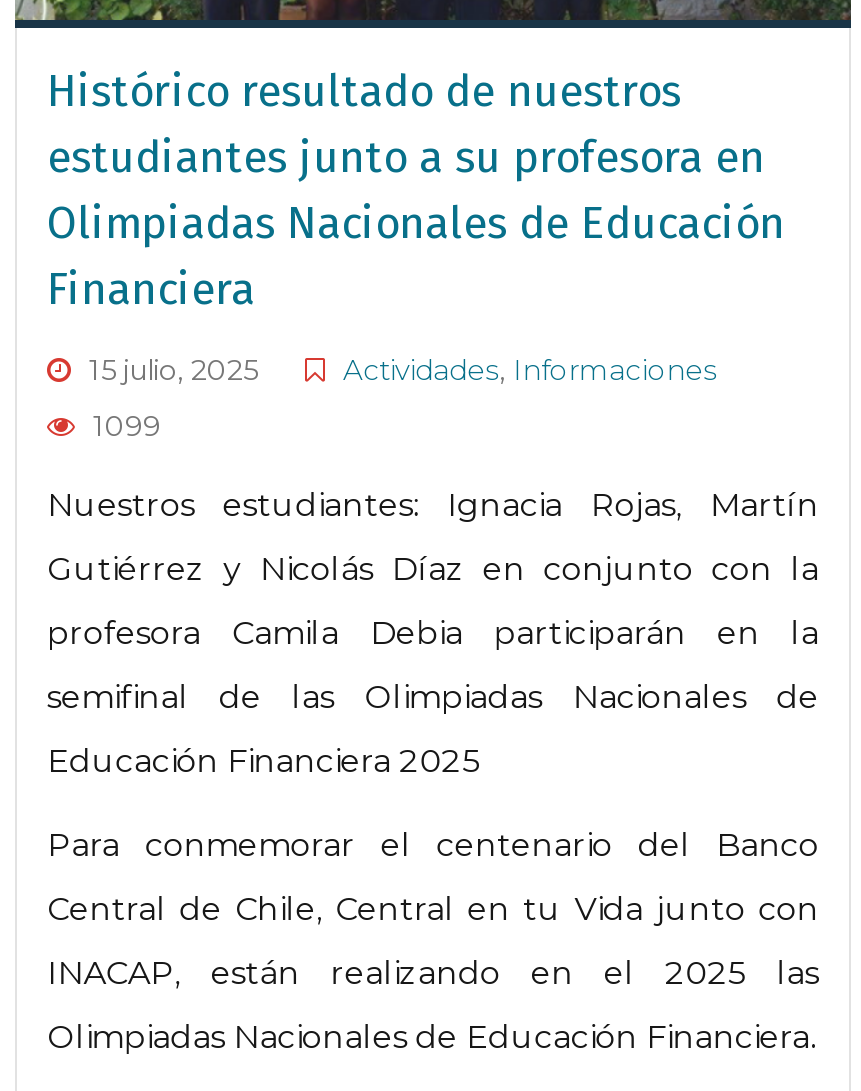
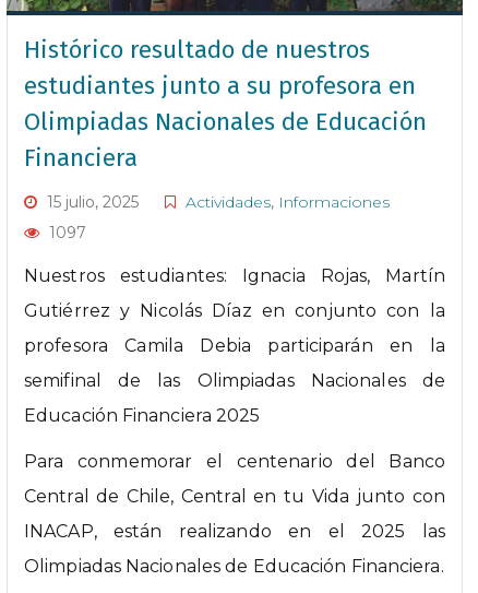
- 1099
+ 1097
